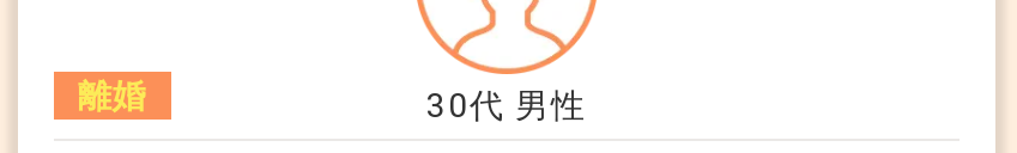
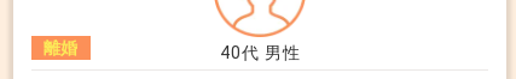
- 30代 男性
+ 40代 男性
